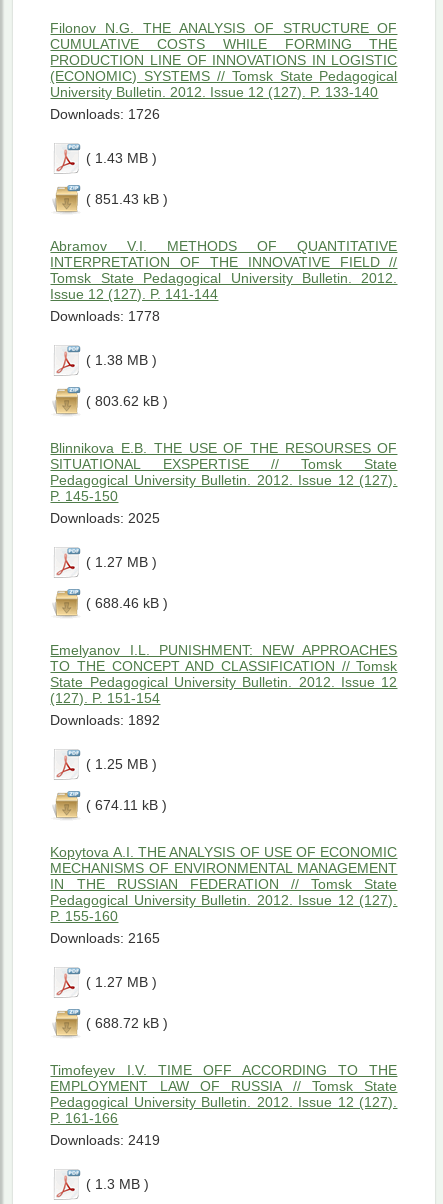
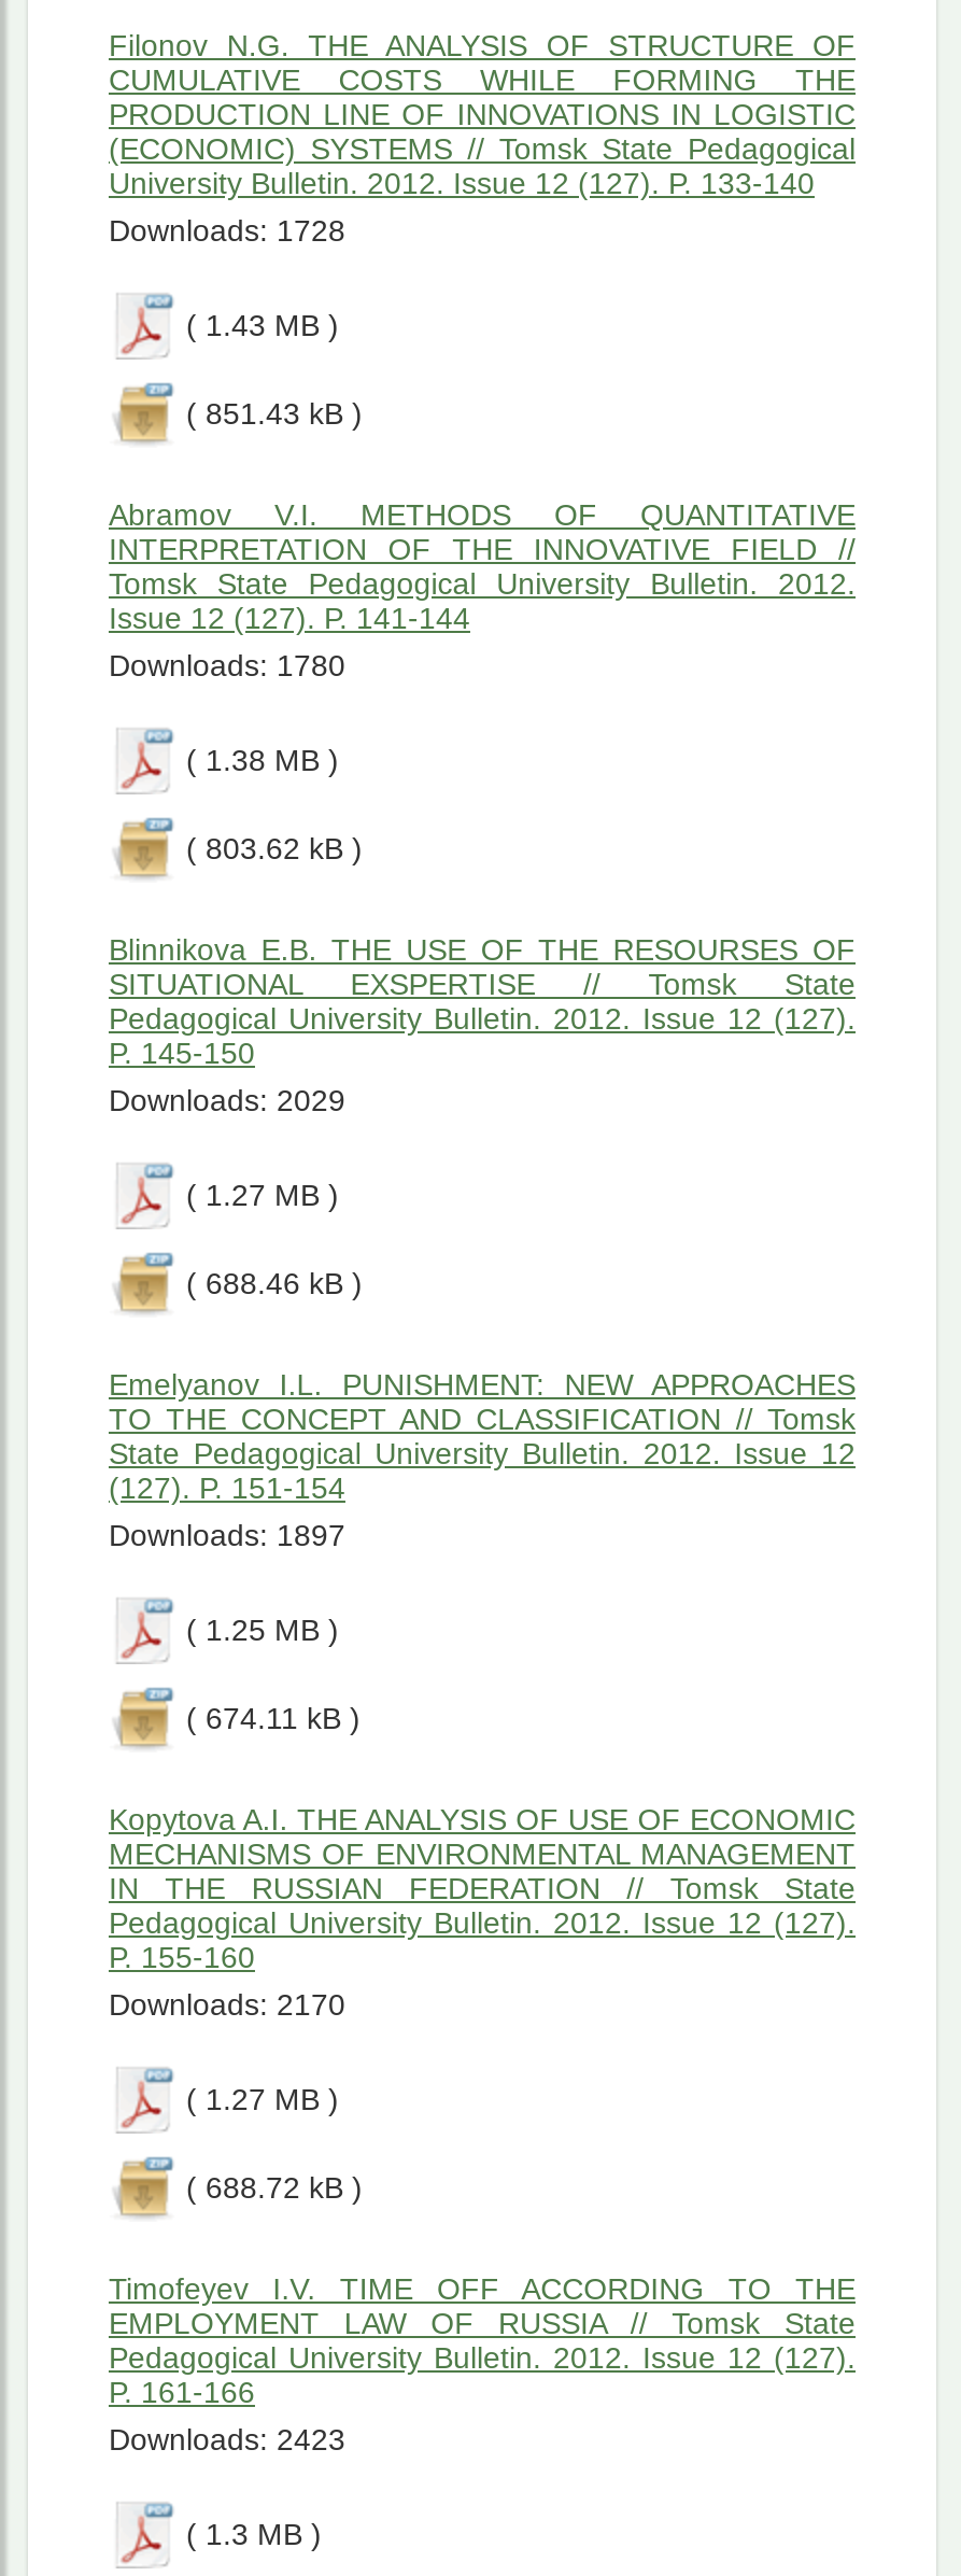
- Downloads: 1726
+ Downloads: 1728

- Downloads: 1778
+ Downloads: 1780

- Downloads: 2025
+ Downloads: 2029

- Downloads: 1892
+ Downloads: 1897

- Downloads: 2165
+ Downloads: 2170

- Downloads: 2419
+ Downloads: 2423
